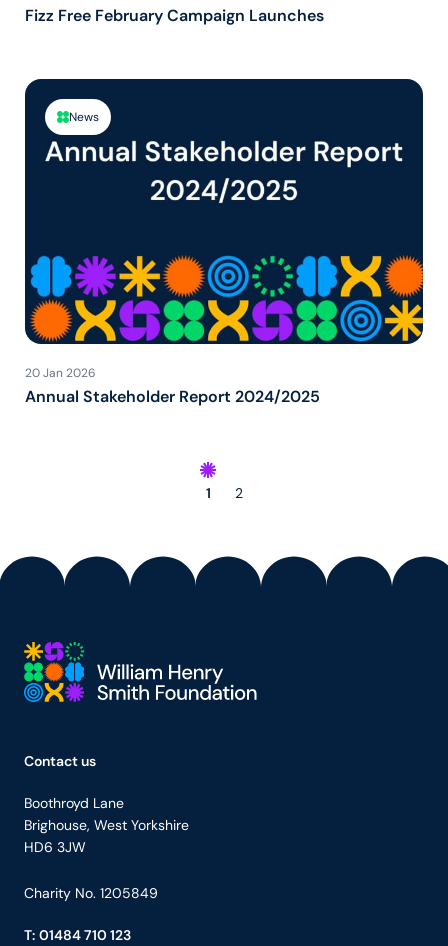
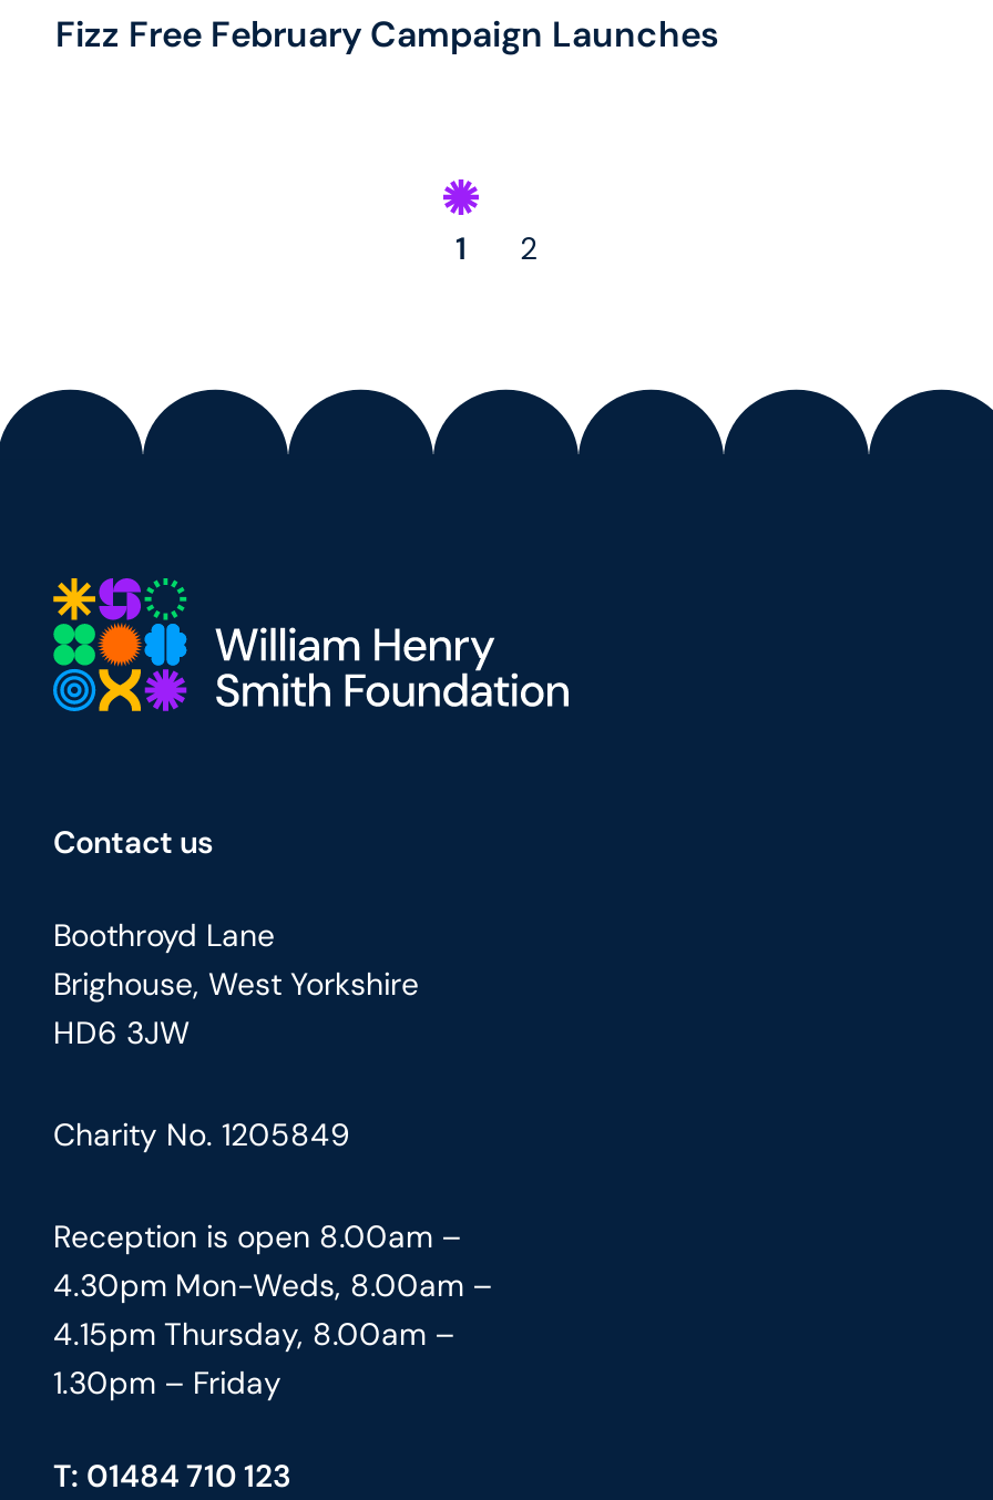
- [image]
- News

- 20 Jan 2026
- Annual Stakeholder Report 2024/2025

moved up: [image] | 1 | 2 | Contact us | Boothroyd Lane | Brighouse, West Yorkshire | HD6 3JW | Charity No. 1205849

+ Reception is open 8.00am –
+ 4.30pm Mon-Weds, 8.00am –
+ 4.15pm Thursday, 8.00am –
+ 1.30pm – Friday
